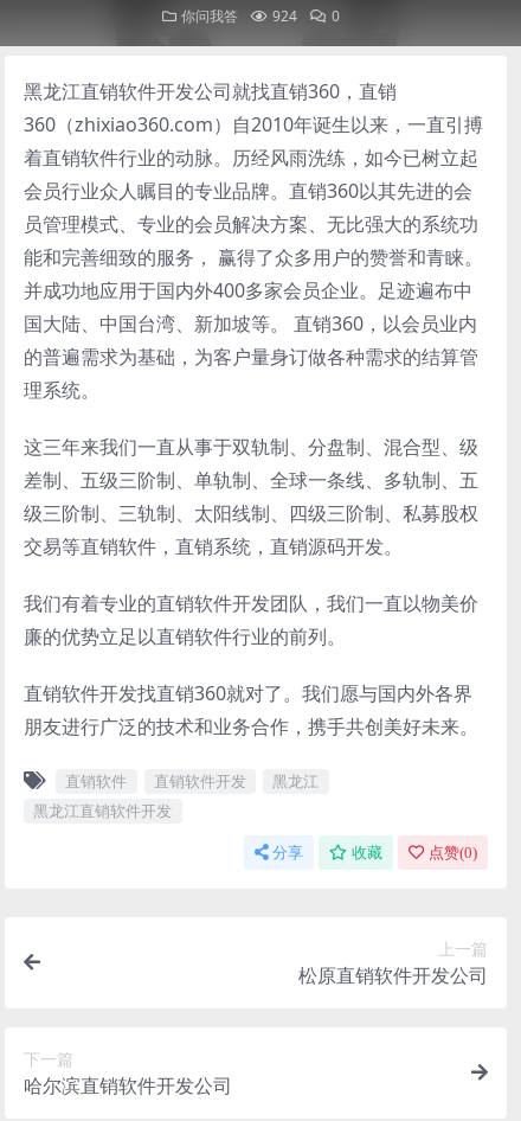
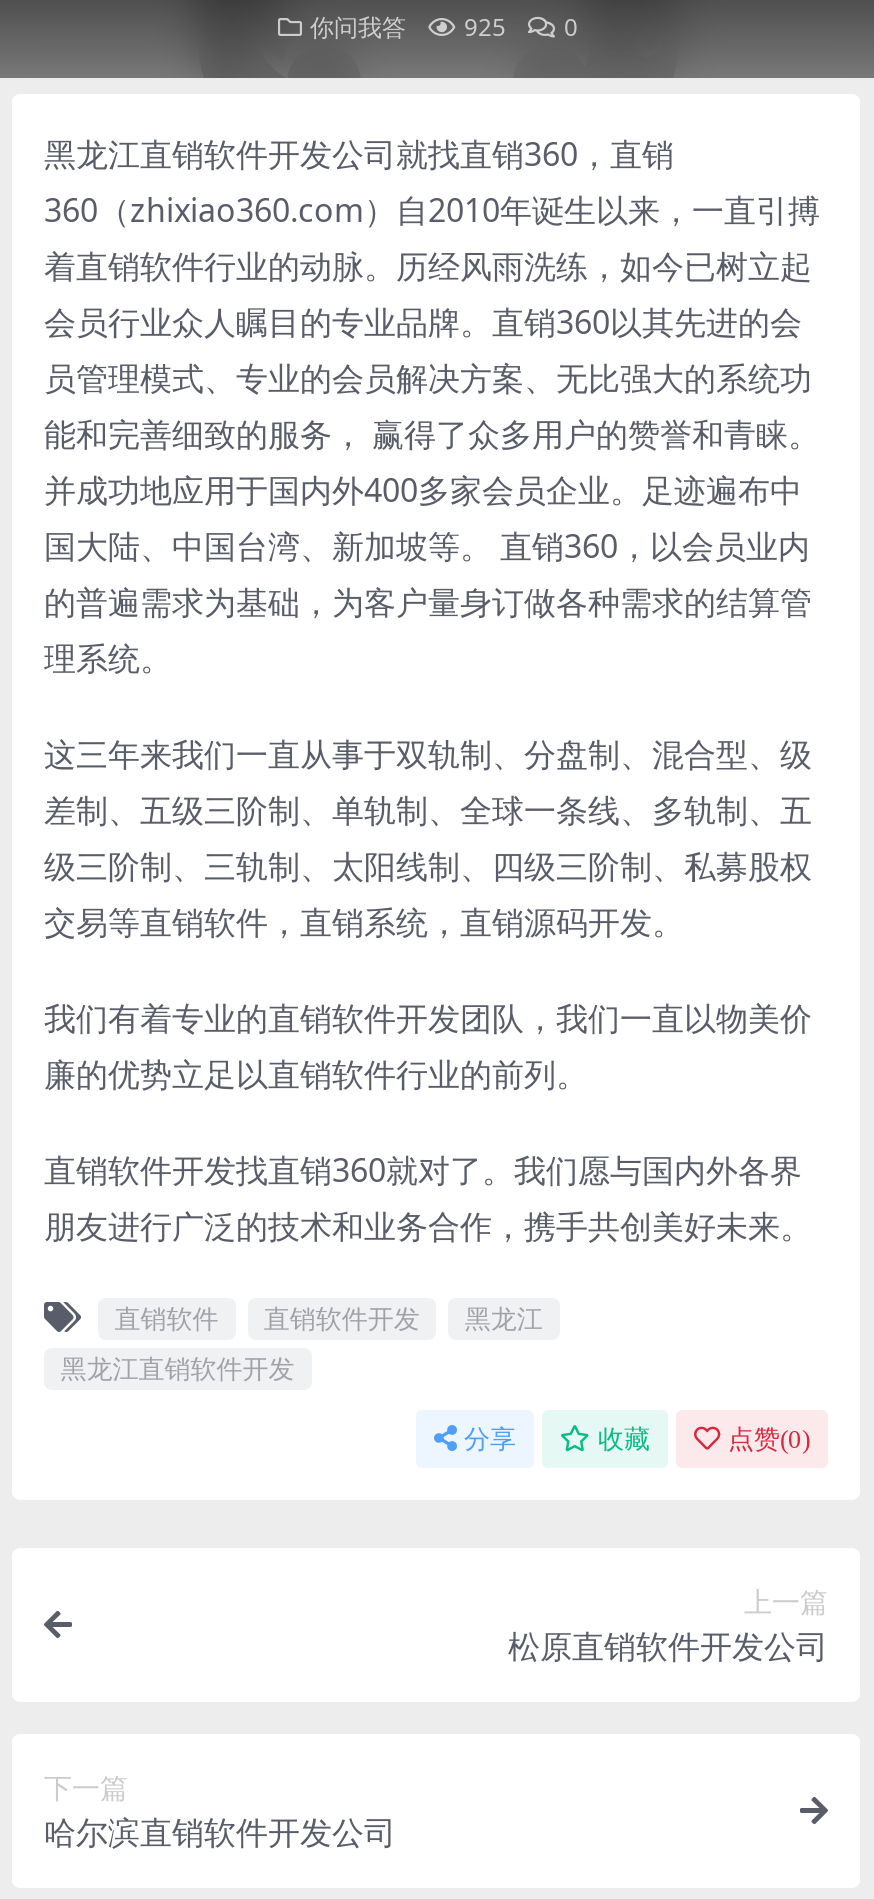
- 你问我答 924 0
+ 你问我答 925 0
